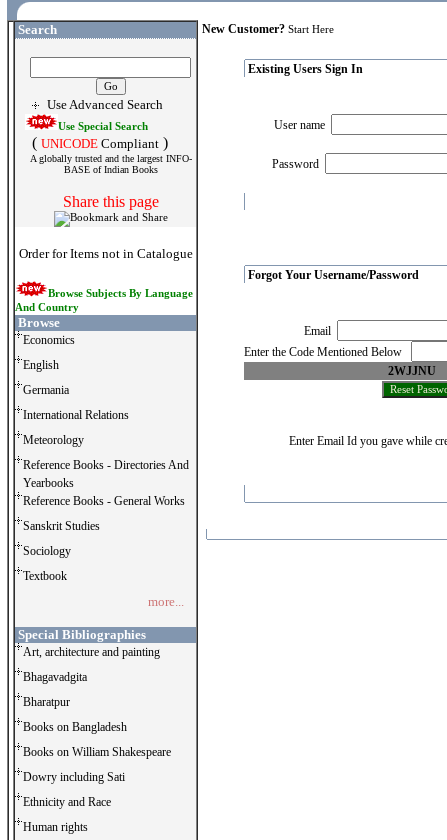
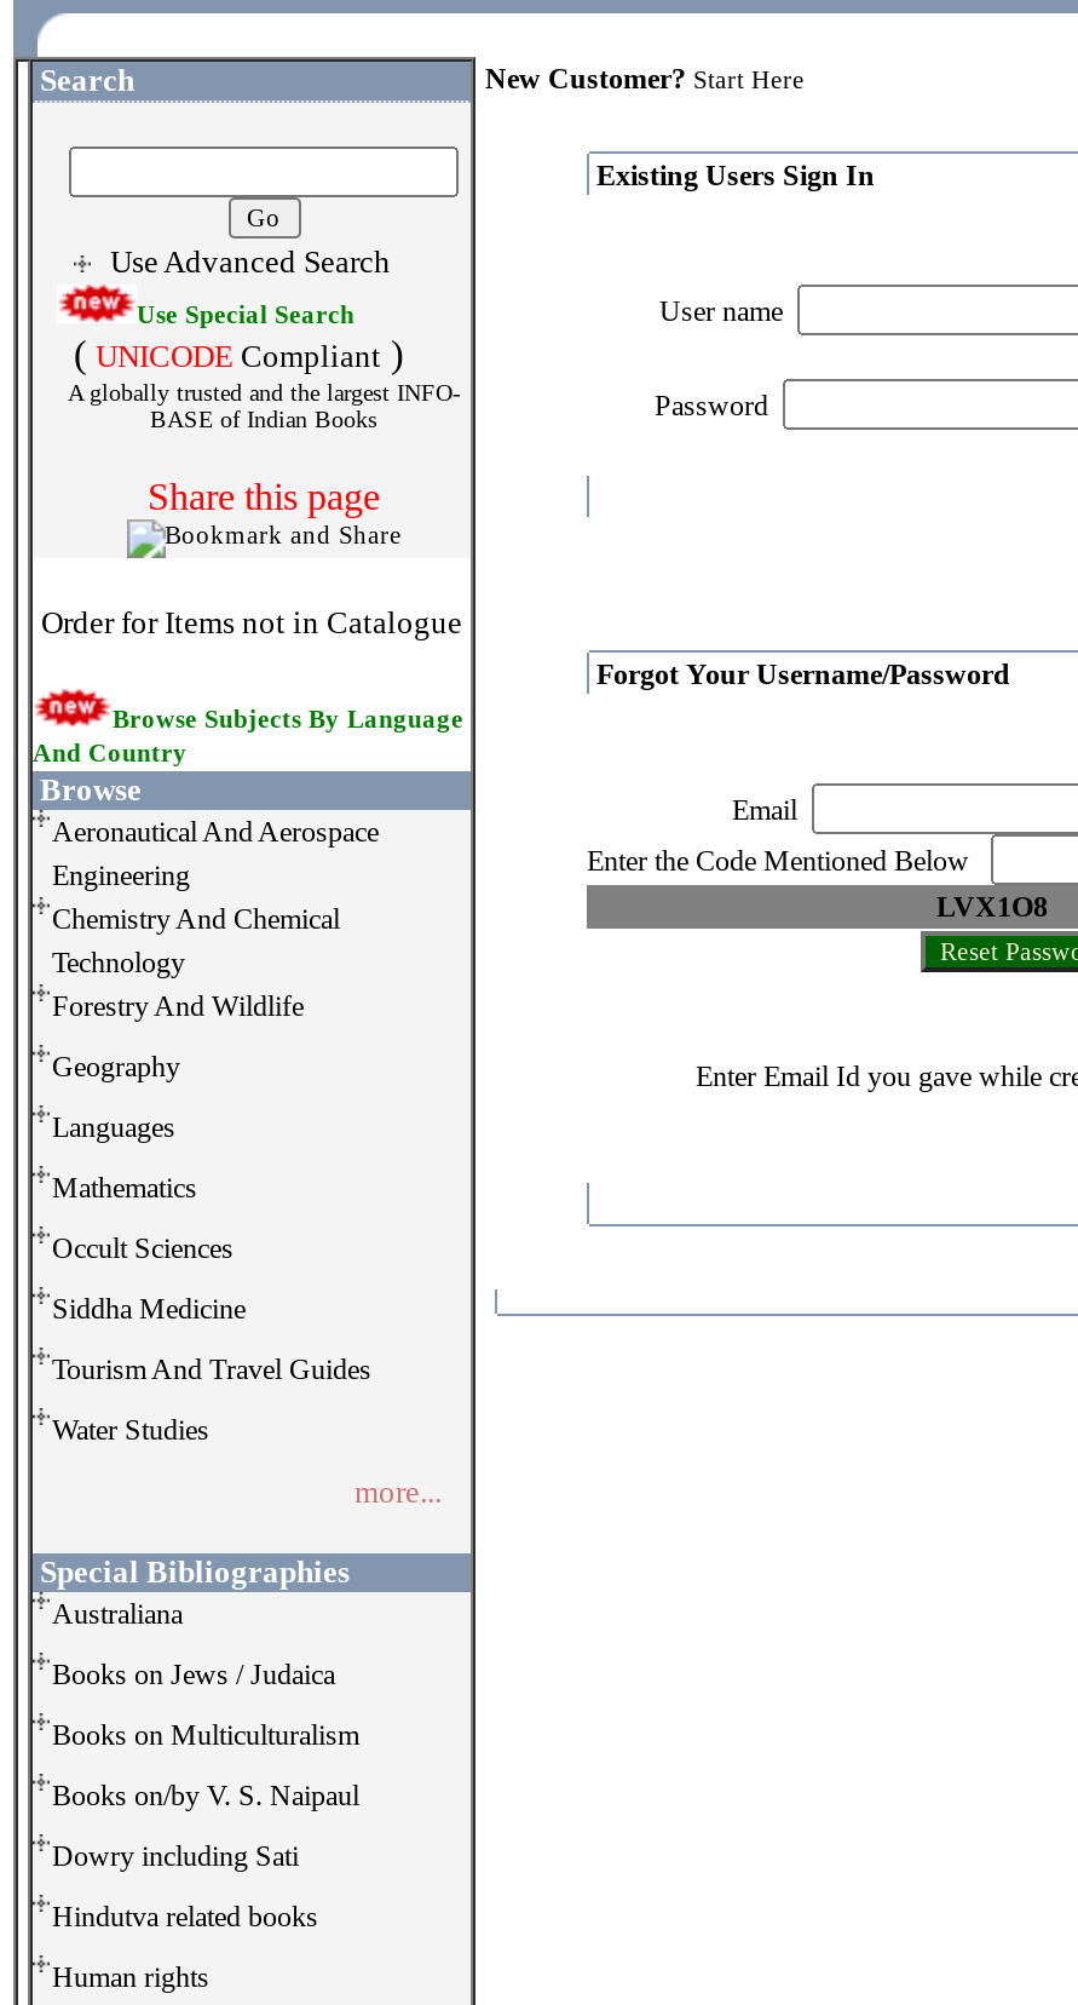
- Economics
- English
- Germania
- International Relations
- Meteorology
- Reference Books - Directories And
- Yearbooks
- Reference Books - General Works
- Sanskrit Studies
- Sociology
- Textbook
+ Aeronautical And Aerospace
+ Engineering
+ Chemistry And Chemical
+ Technology
+ Forestry And Wildlife
+ Geography
+ Languages
+ Mathematics
+ Occult Sciences
+ Siddha Medicine
+ Tourism And Travel Guides
+ Water Studies

- 2WJJNU
+ LVX1O8

- Art, architecture and painting
- Bhagavadgita
- Bharatpur
- Books on Bangladesh
- Books on William Shakespeare
+ Australiana
+ Books on Jews / Judaica
+ Books on Multiculturalism
+ Books on/by V. S. Naipaul

- Ethnicity and Race
+ Hindutva related books
